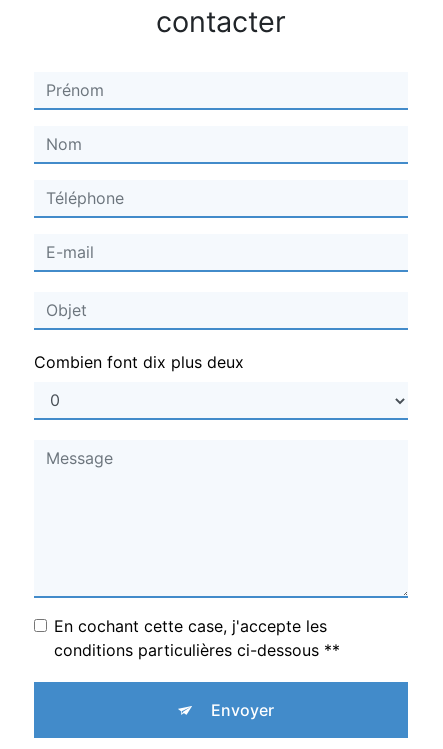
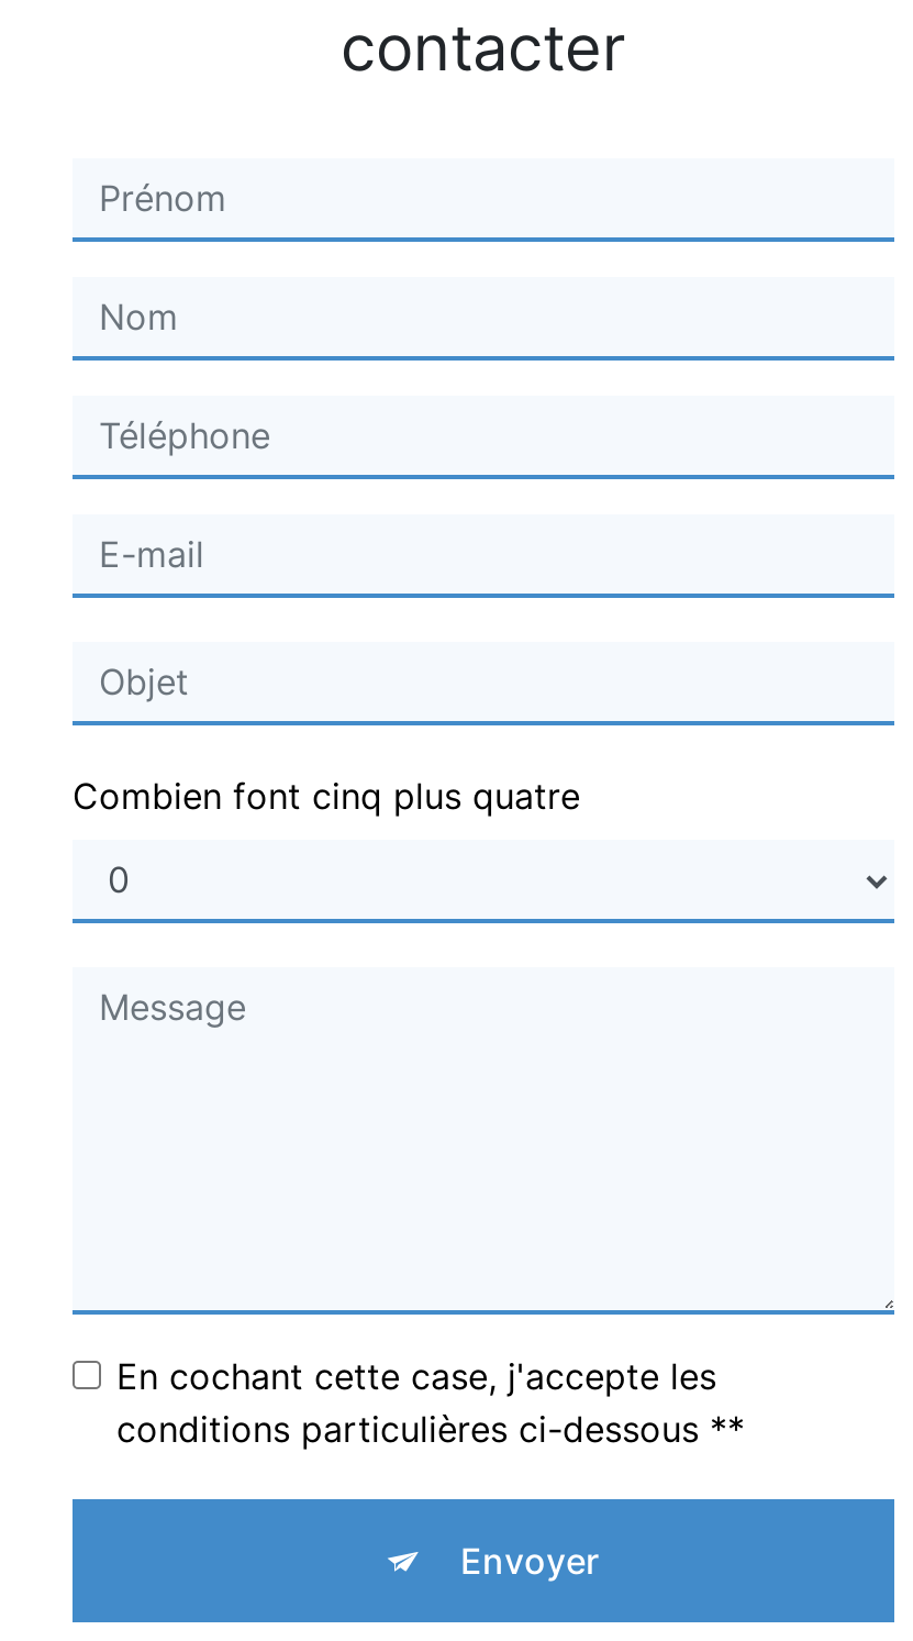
- Combien font dix plus deux
+ Combien font cinq plus quatre
